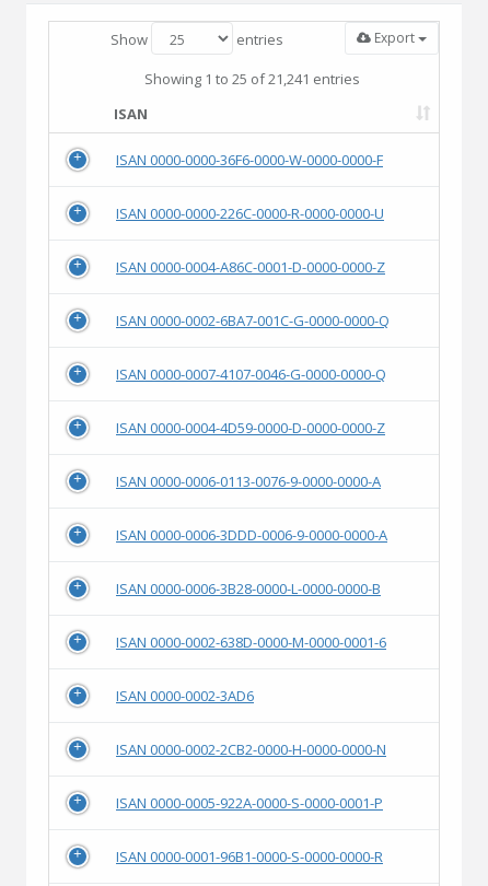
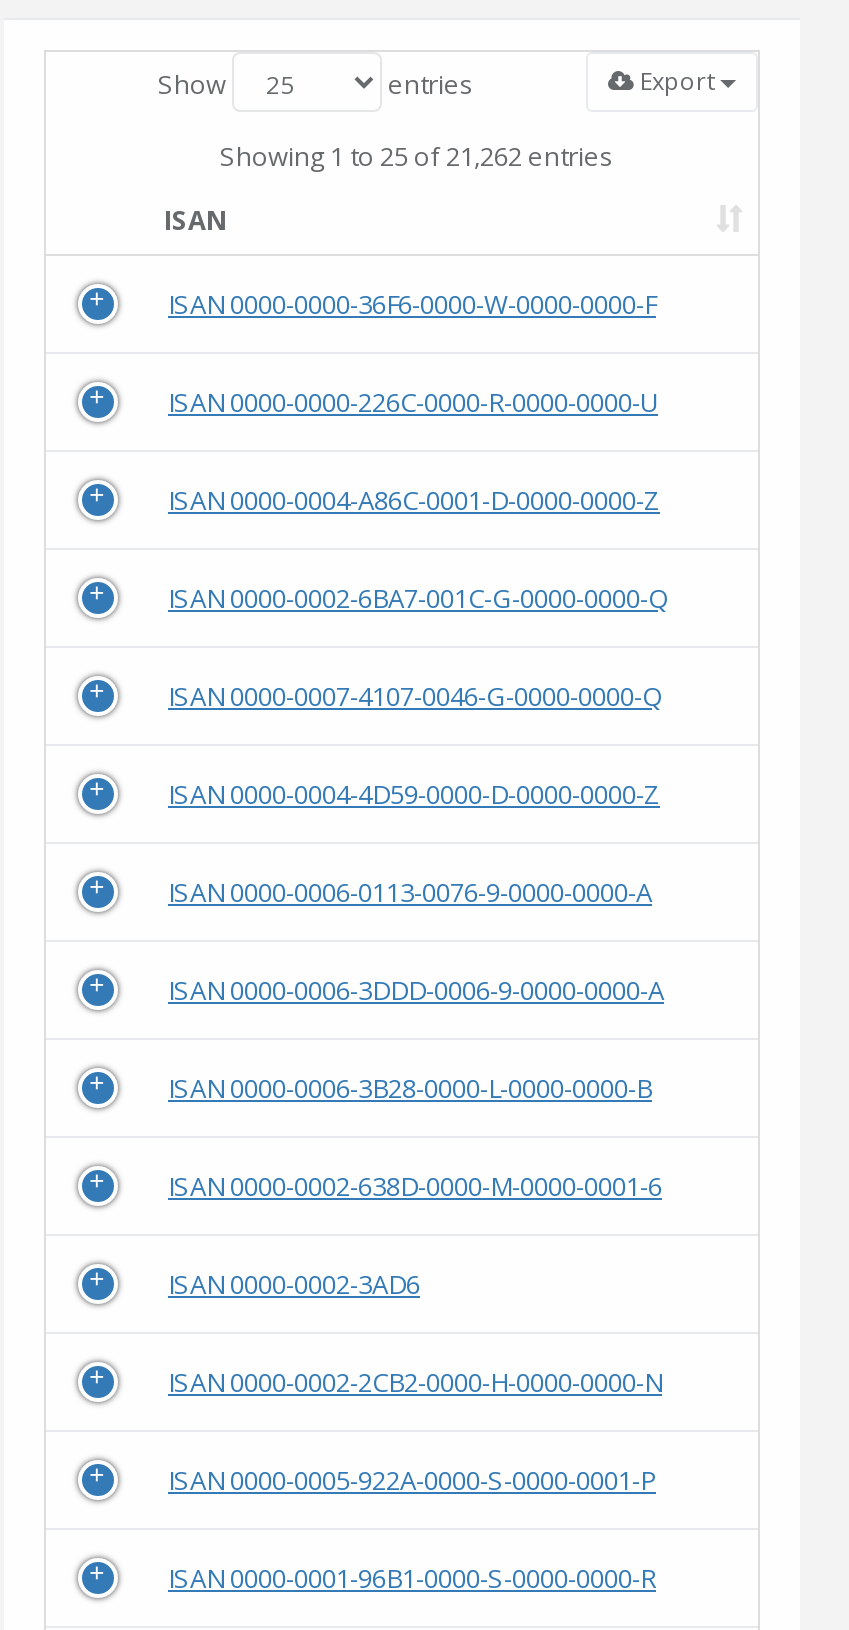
- Showing 1 to 25 of 21,241 entries
+ Showing 1 to 25 of 21,262 entries
